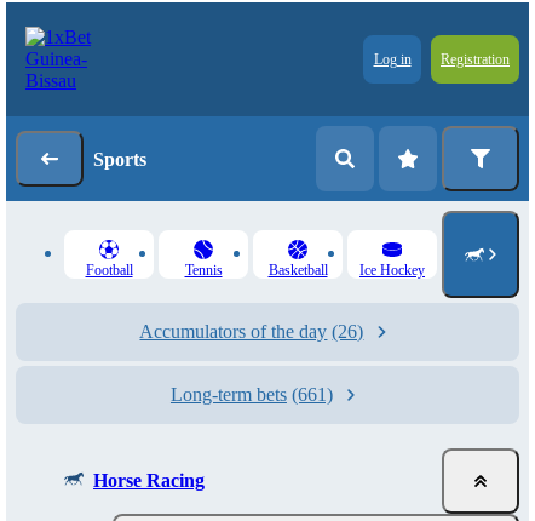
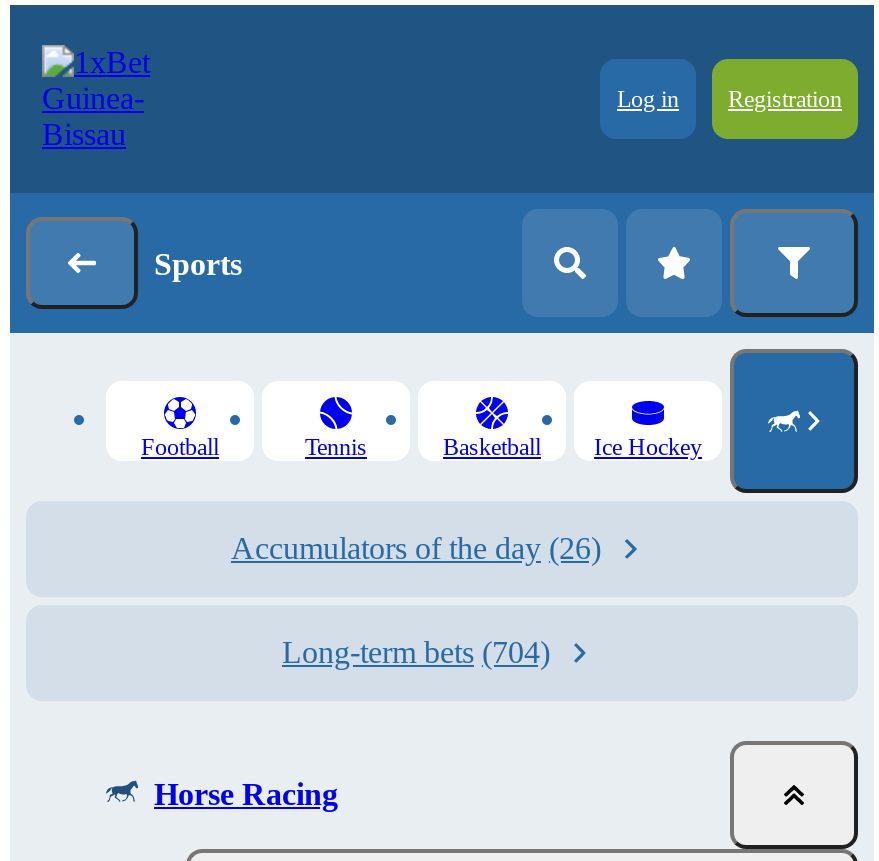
- Long-term bets (661)
+ Long-term bets (704)
